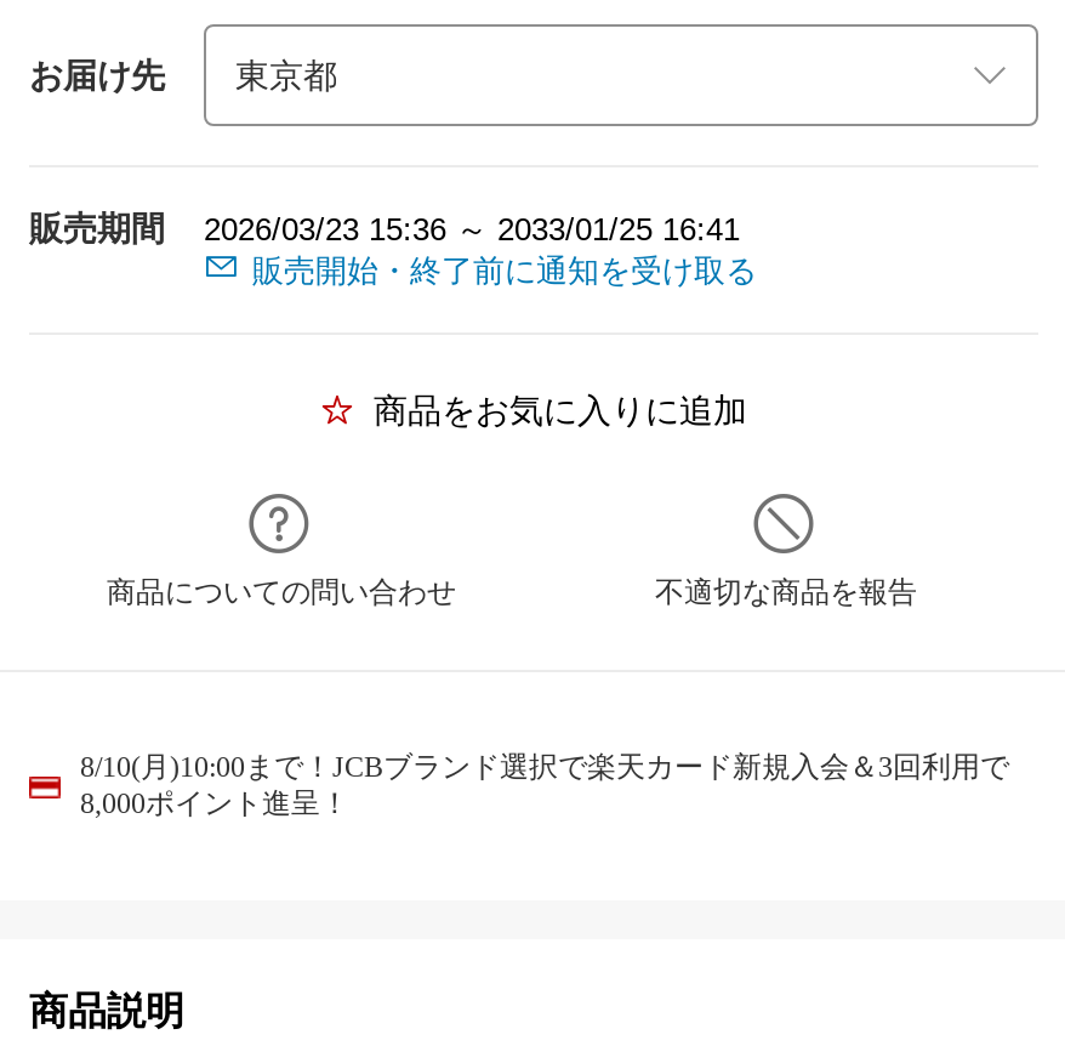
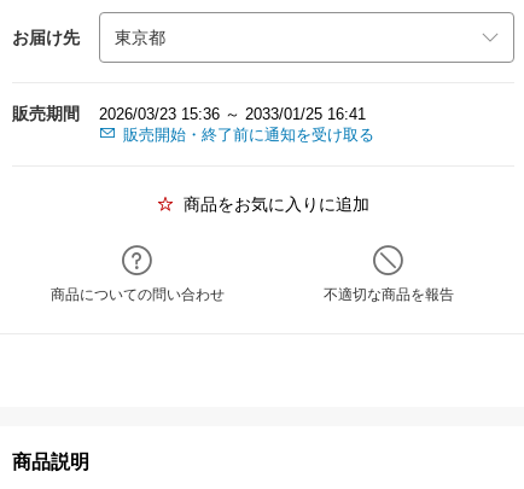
- 8/10(月)10:00まで！JCBブランド選択で楽天カード新規入会＆3回利用で
- 8,000ポイント進呈！
